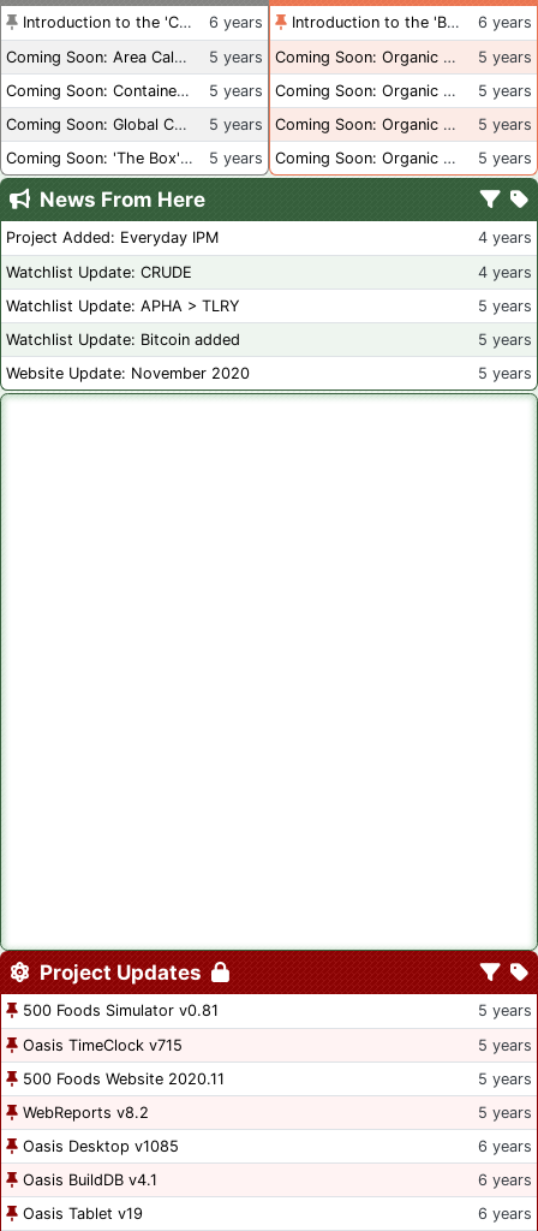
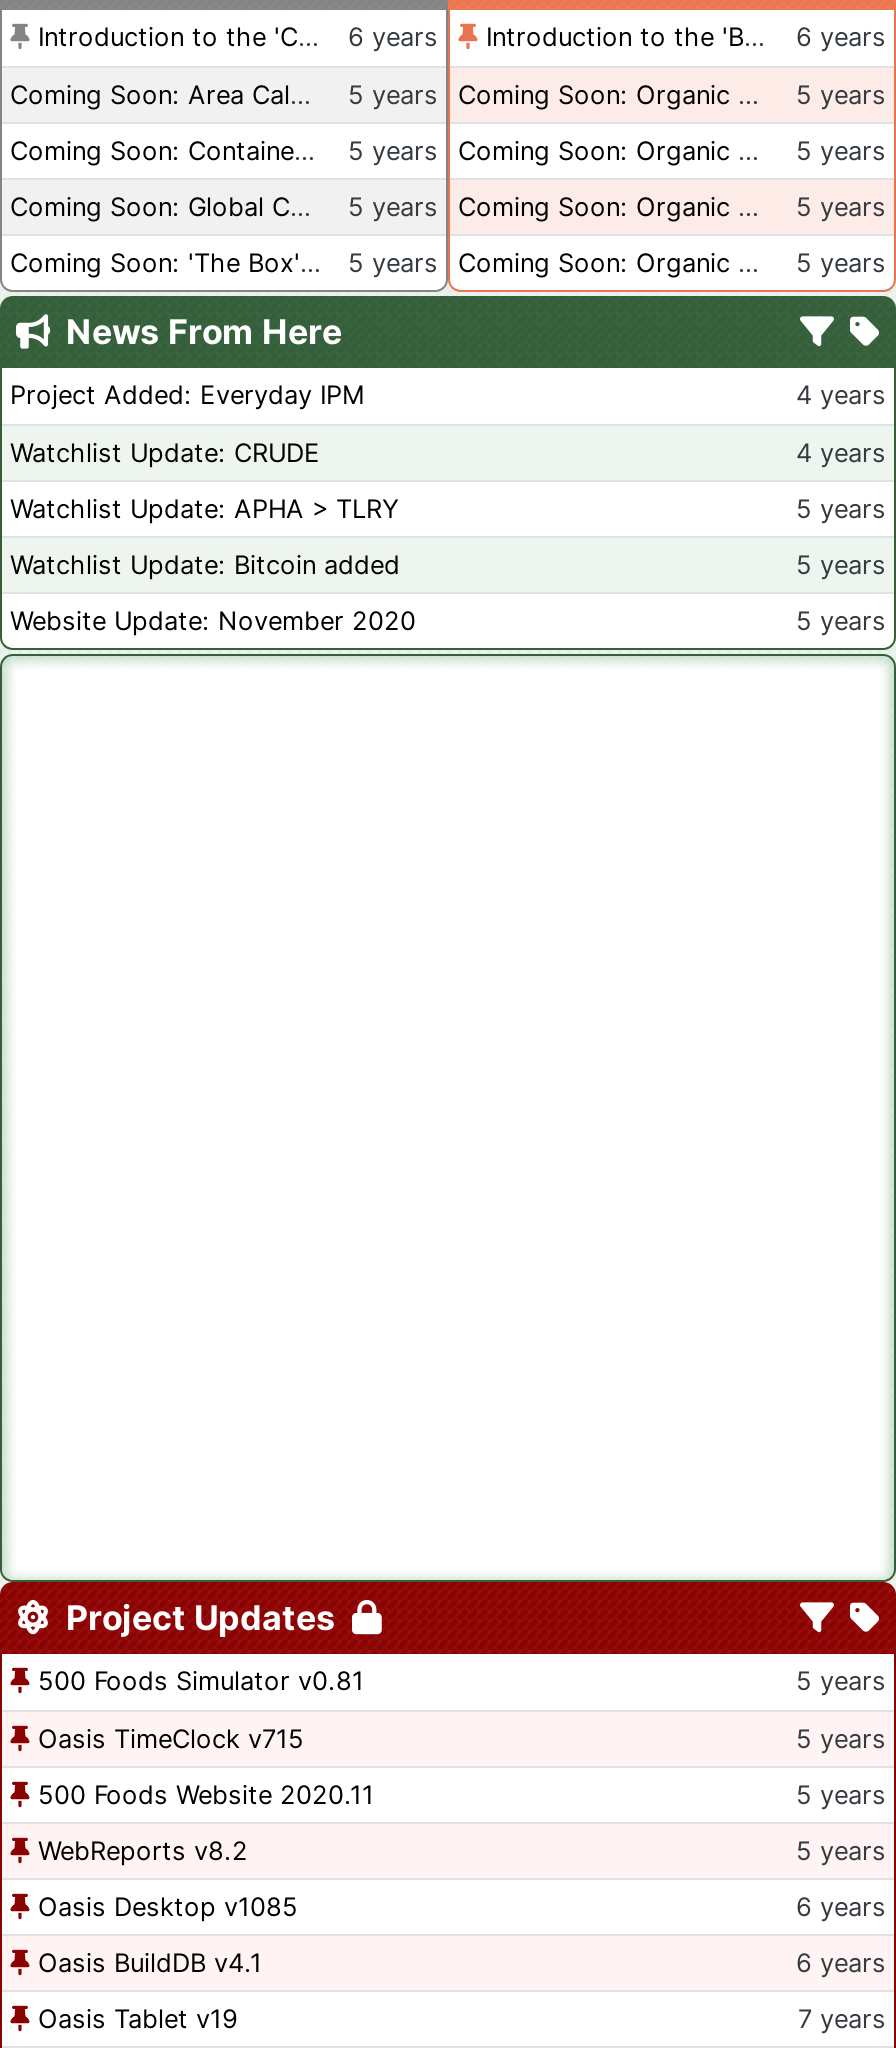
- 6 years
+ 7 years
